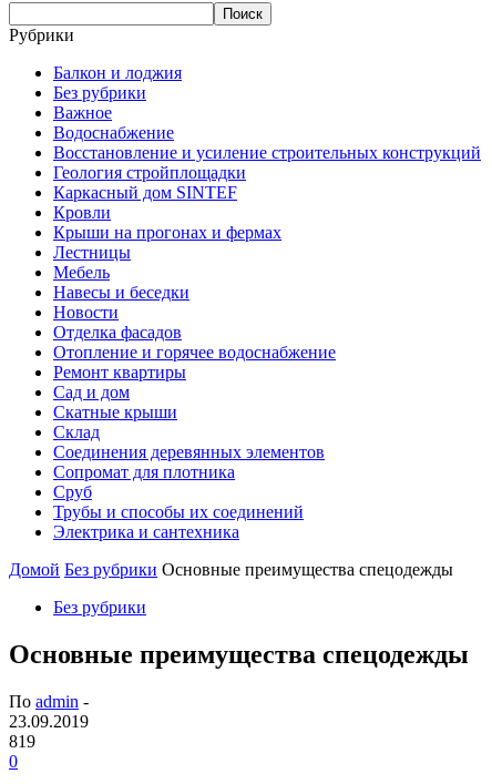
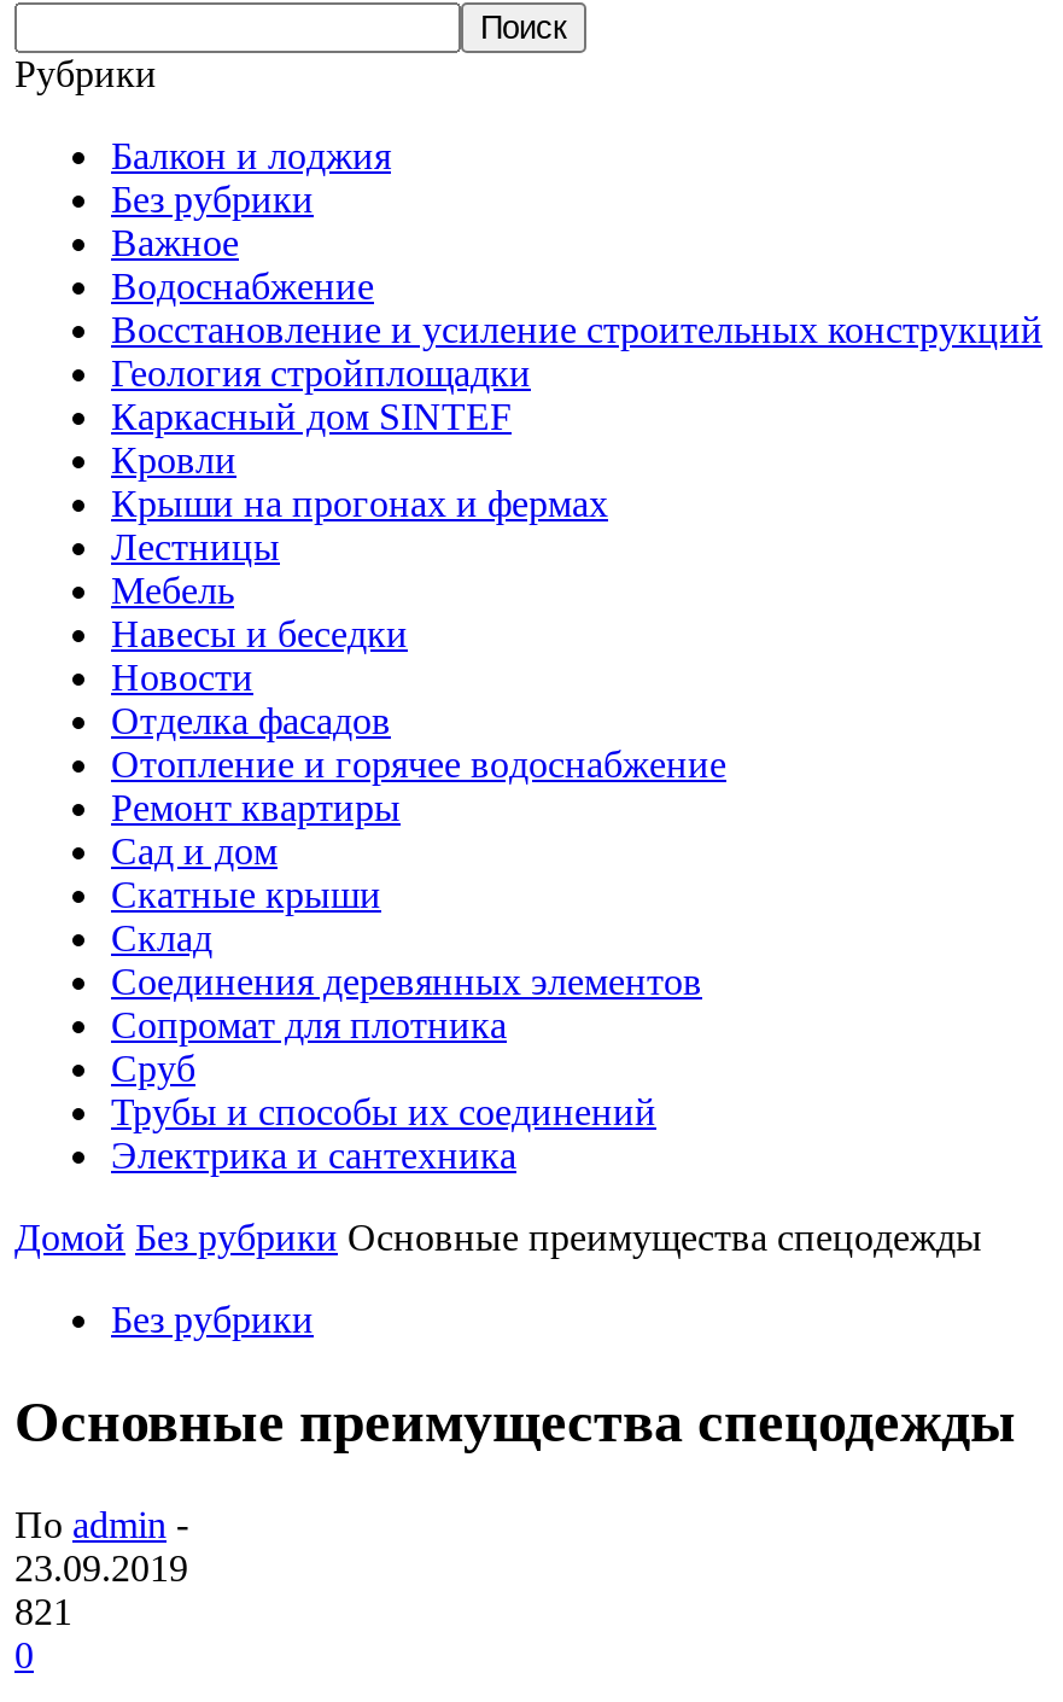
- 819
+ 821
